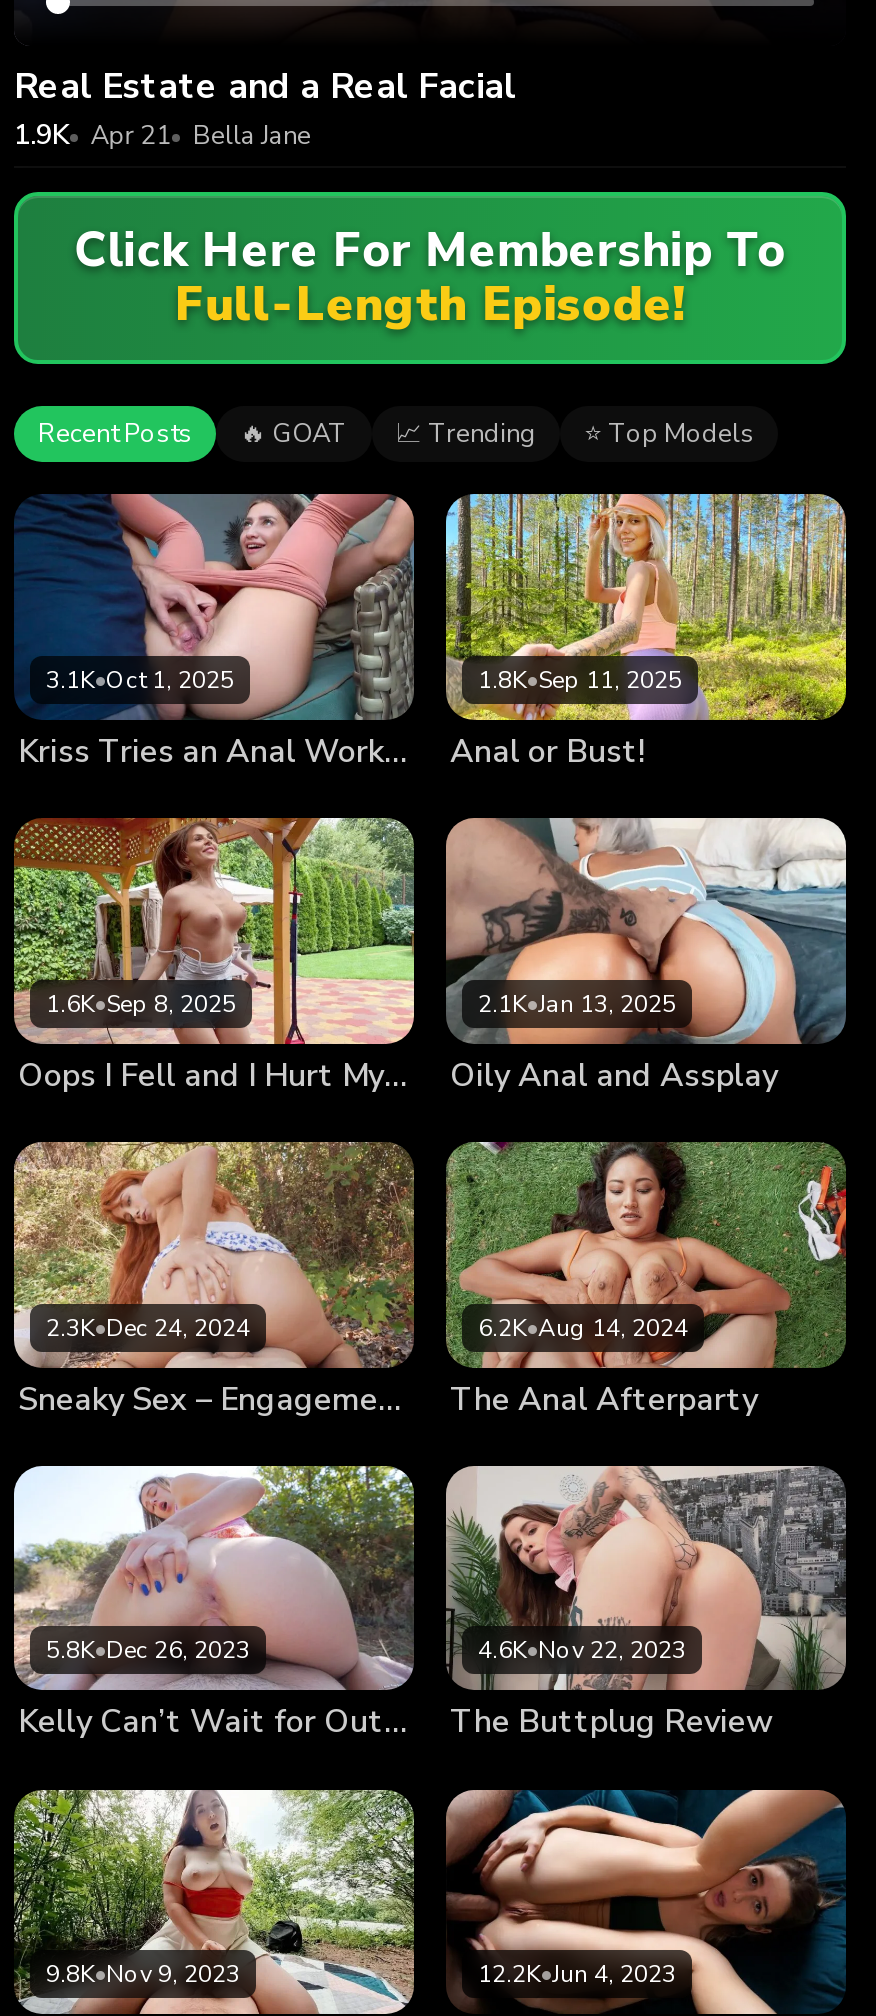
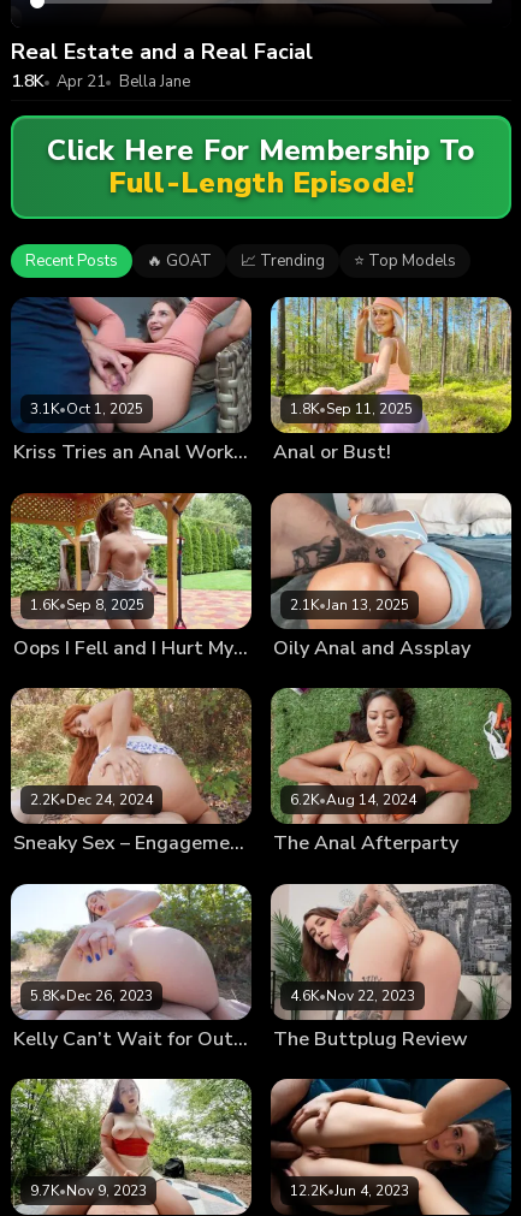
- 1.9K Apr 21 Bella Jane
+ 1.8K Apr 21 Bella Jane

- 2.3K•Dec 24, 2024
+ 2.2K•Dec 24, 2024

- 9.8K•Nov 9, 2023
+ 9.7K•Nov 9, 2023
